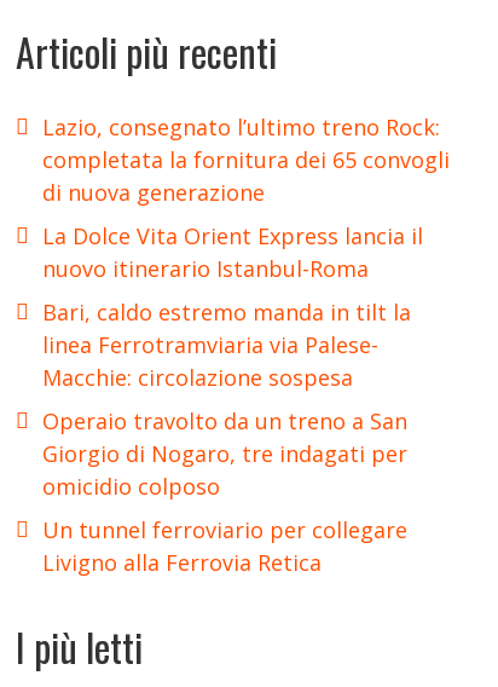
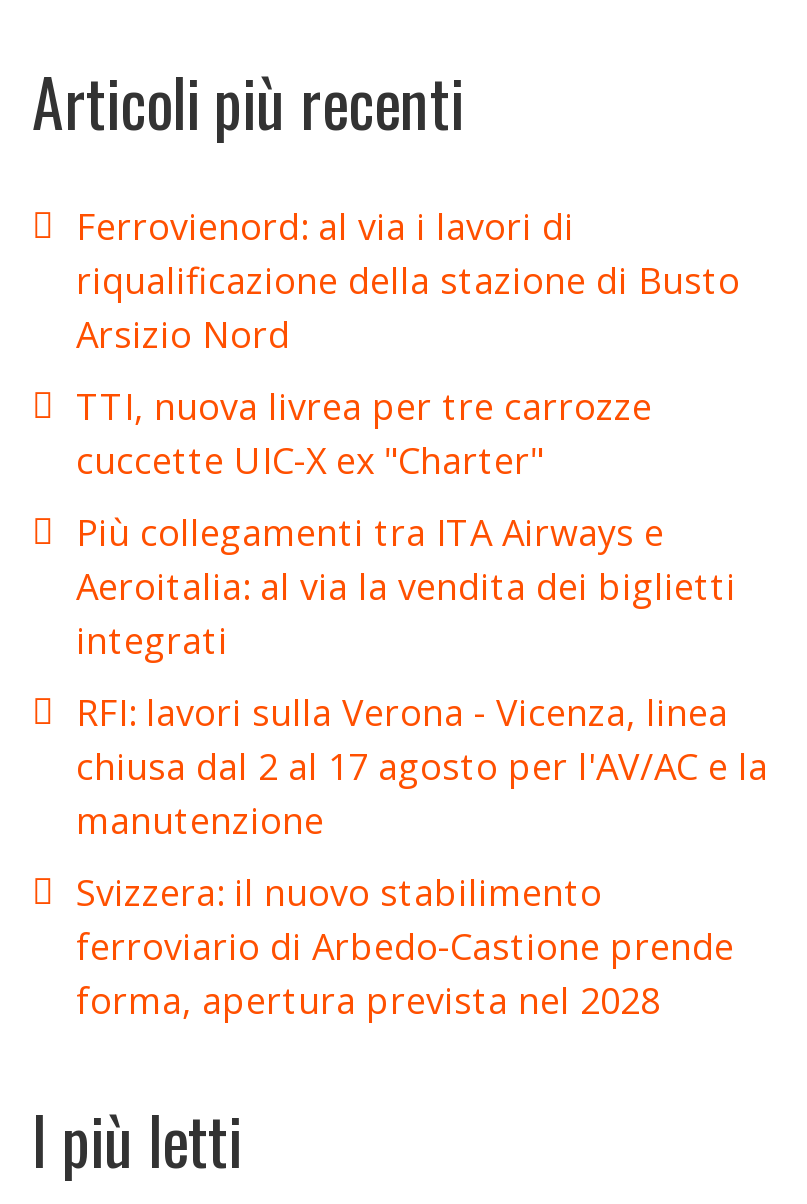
- Lazio, consegnato l’ultimo treno Rock:
- completata la fornitura dei 65 convogli
- di nuova generazione
+ Ferrovienord: al via i lavori di
+ riqualificazione della stazione di Busto
+ Arsizio Nord

- La Dolce Vita Orient Express lancia il
- nuovo itinerario Istanbul-Roma
+ TTI, nuova livrea per tre carrozze
+ cuccette UIC-X ex "Charter"

- Bari, caldo estremo manda in tilt la
- linea Ferrotramviaria via Palese-
- Macchie: circolazione sospesa
+ Più collegamenti tra ITA Airways e
+ Aeroitalia: al via la vendita dei biglietti
+ integrati

- Operaio travolto da un treno a San
- Giorgio di Nogaro, tre indagati per
- omicidio colposo
+ RFI: lavori sulla Verona - Vicenza, linea
+ chiusa dal 2 al 17 agosto per l'AV/AC e la
+ manutenzione

- Un tunnel ferroviario per collegare
- Livigno alla Ferrovia Retica
+ Svizzera: il nuovo stabilimento
+ ferroviario di Arbedo-Castione prende
+ forma, apertura prevista nel 2028
